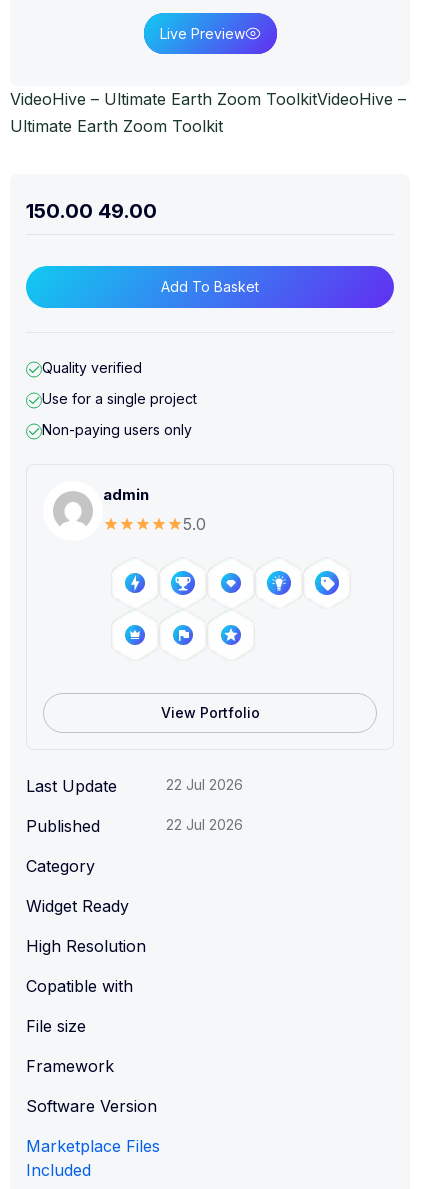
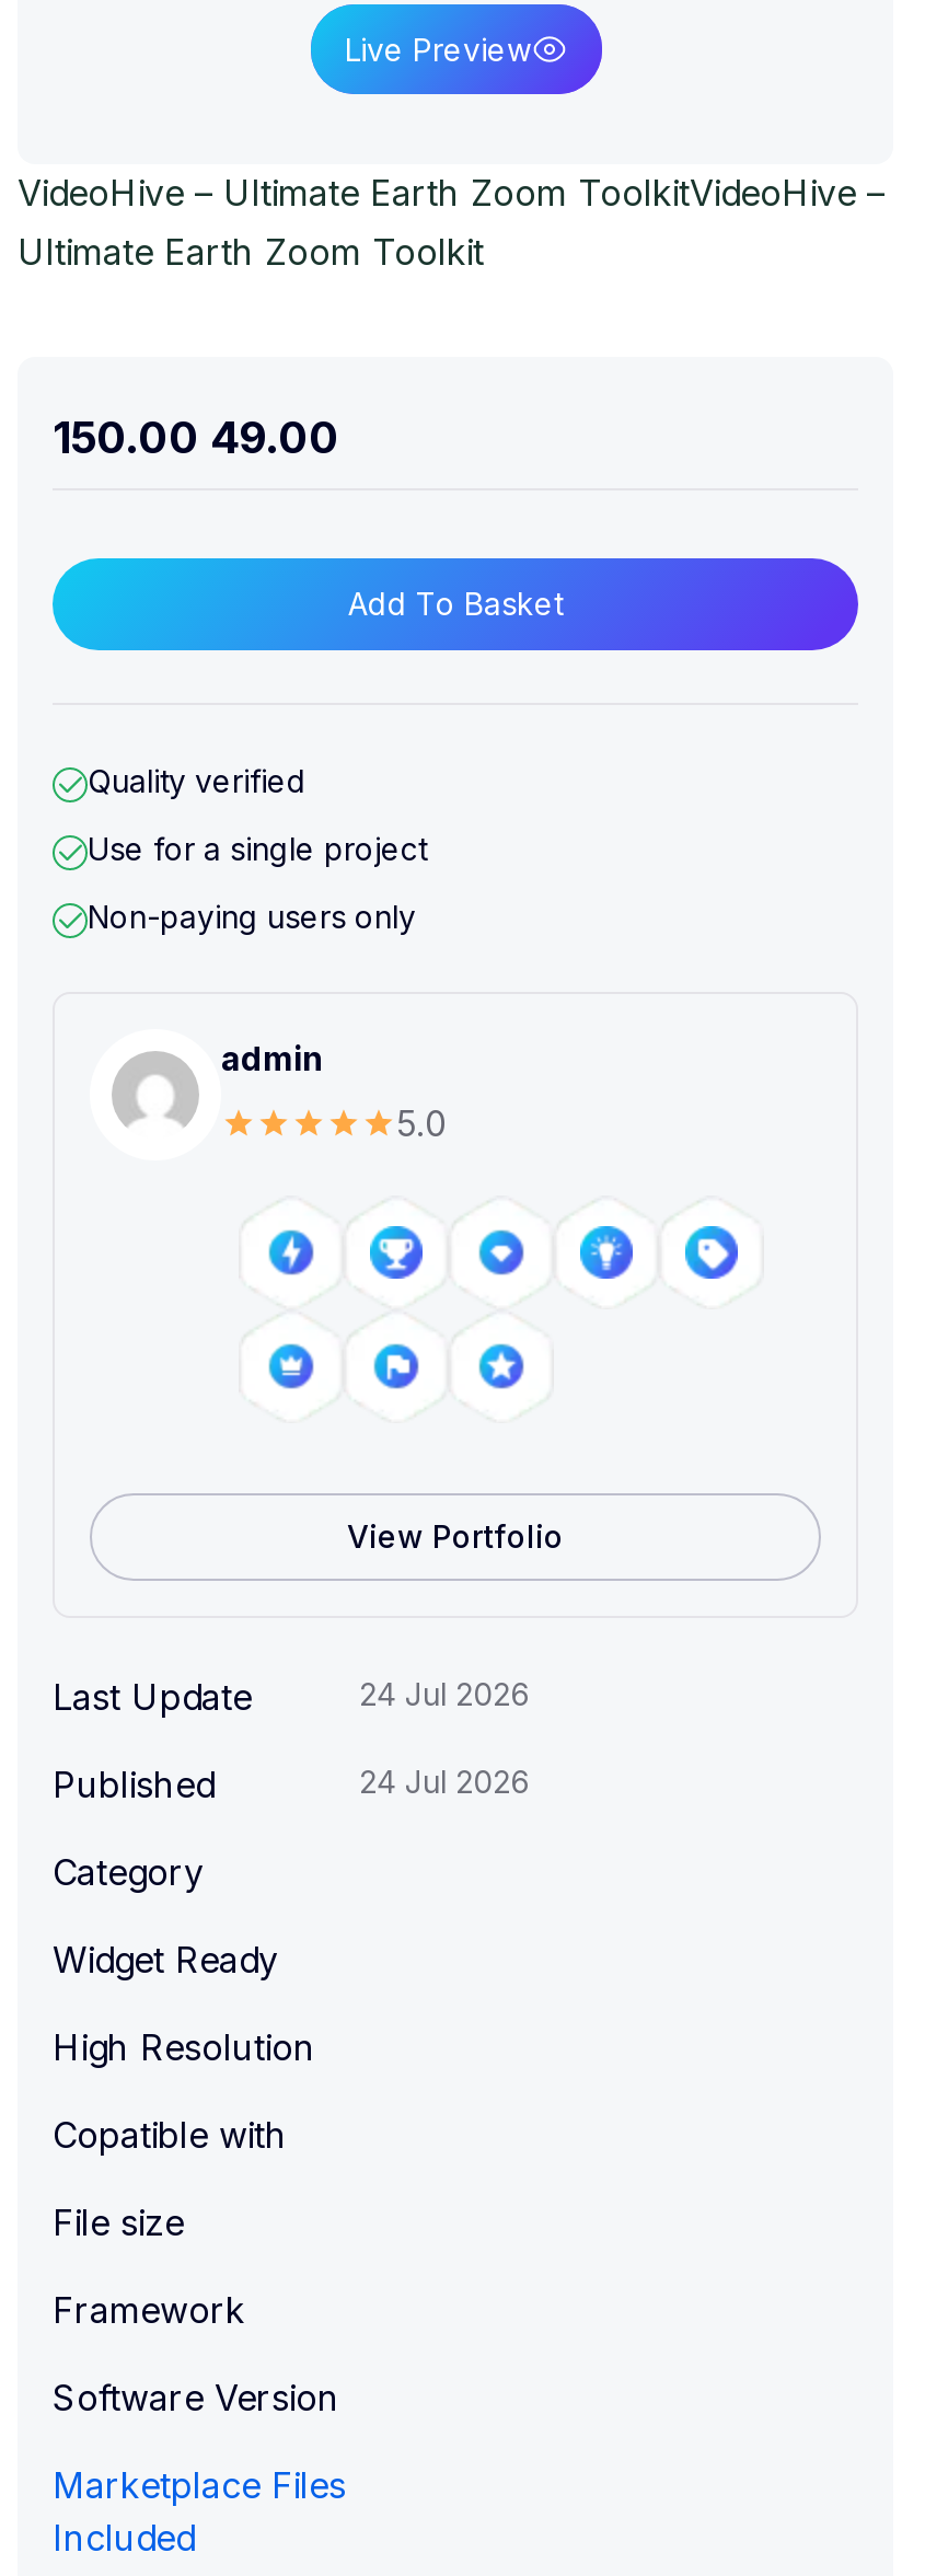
- 22 Jul 2026
+ 24 Jul 2026

- 22 Jul 2026
+ 24 Jul 2026
